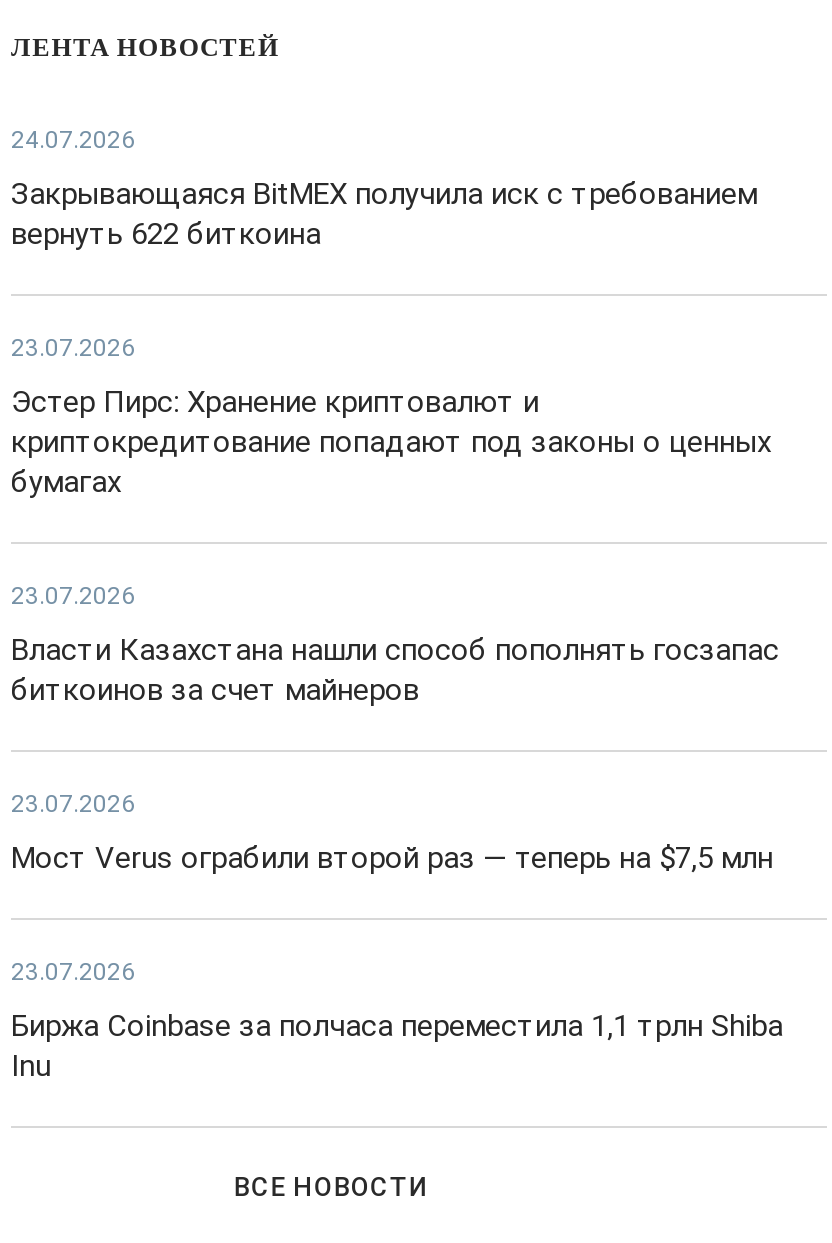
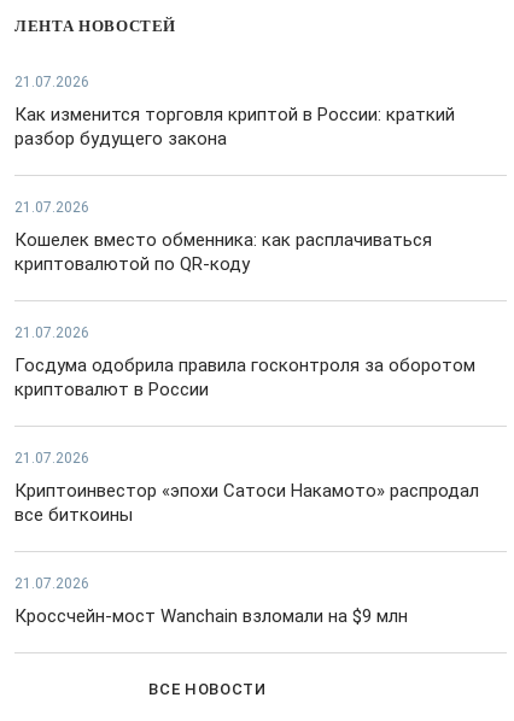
- 24.07.2026
+ 21.07.2026

- Закрывающаяся BitMEX получила иск с требованием
- вернуть 622 биткоина
+ Как изменится торговля криптой в России: краткий
+ разбор будущего закона

- 23.07.2026
+ 21.07.2026

- Эстер Пирс: Хранение криптовалют и
- криптокредитование попадают под законы о ценных
- бумагах
+ Кошелек вместо обменника: как расплачиваться
+ криптовалютой по QR-коду

- 23.07.2026
+ 21.07.2026

- Власти Казахстана нашли способ пополнять госзапас
- биткоинов за счет майнеров
+ Госдума одобрила правила госконтроля за оборотом
+ криптовалют в России

- 23.07.2026
+ 21.07.2026

- Мост Verus ограбили второй раз — теперь на $7,5 млн
+ Криптоинвестор «эпохи Сатоси Накамото» распродал
+ все биткоины

- 23.07.2026
+ 21.07.2026

- Биржа Coinbase за полчаса переместила 1,1 трлн Shiba
- Inu
+ Кроссчейн-мост Wanchain взломали на $9 млн
